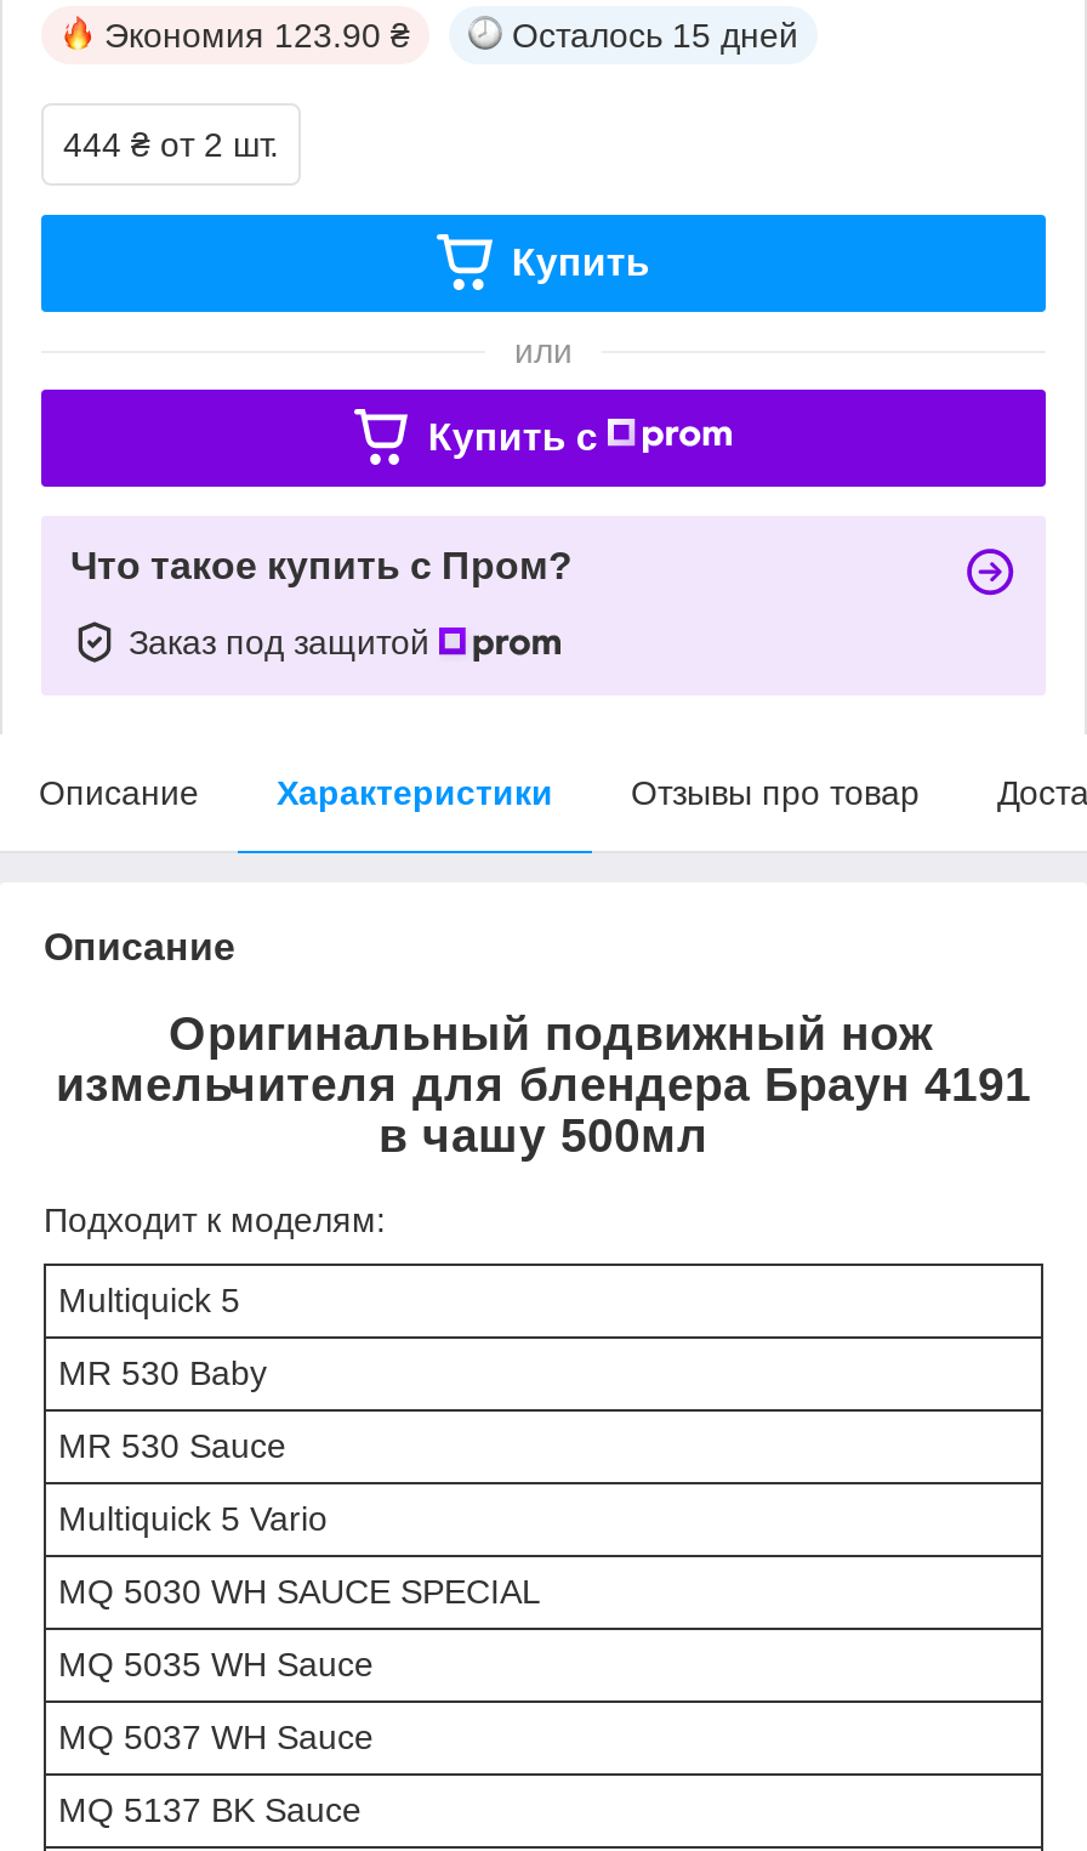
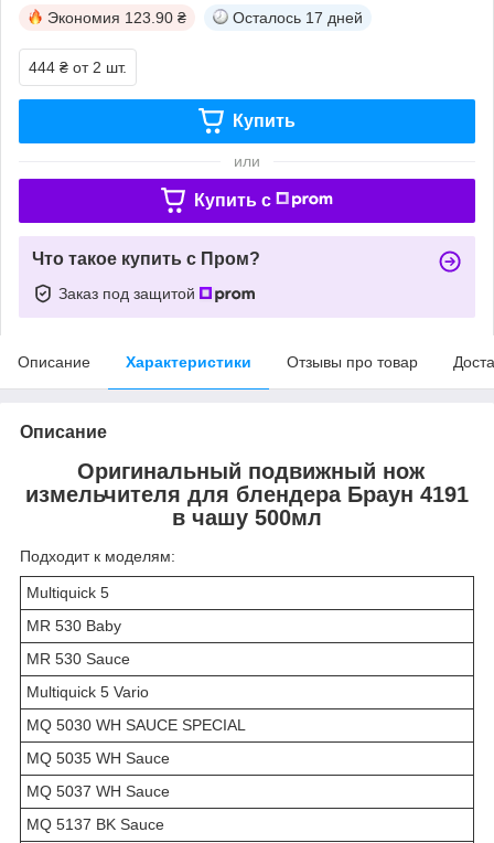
- Осталось 15 дней
+ Осталось 17 дней
